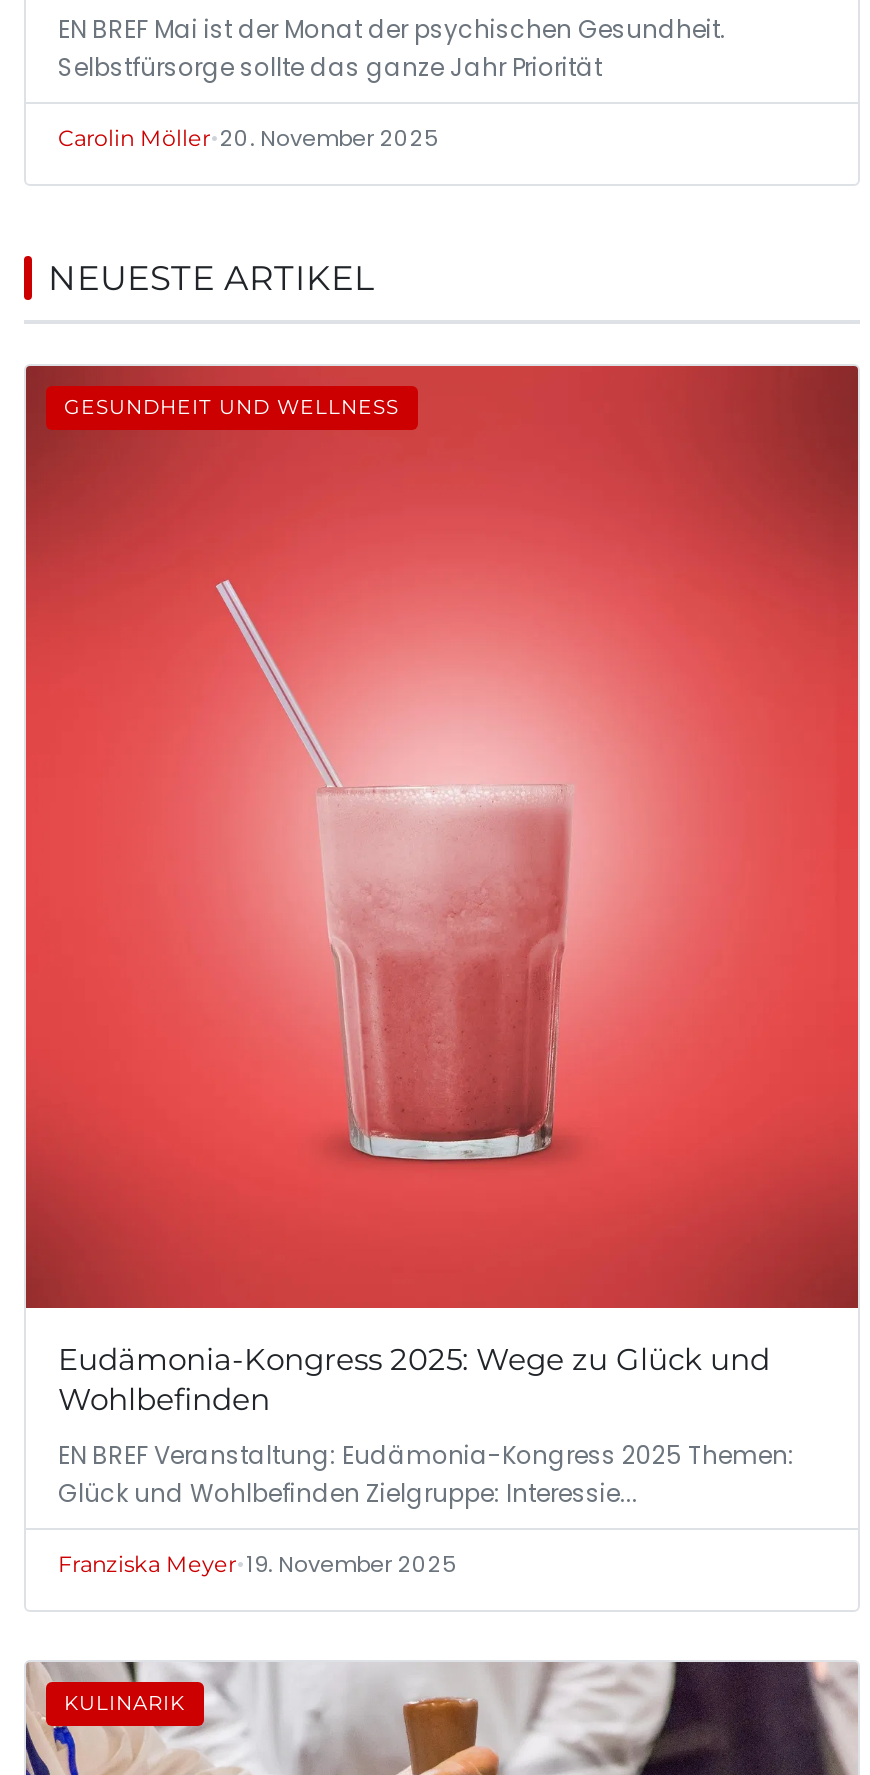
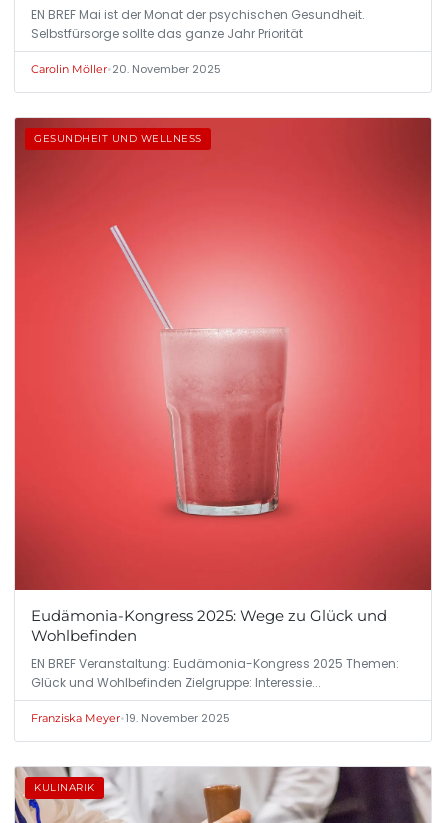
- NEUESTE ARTIKEL
